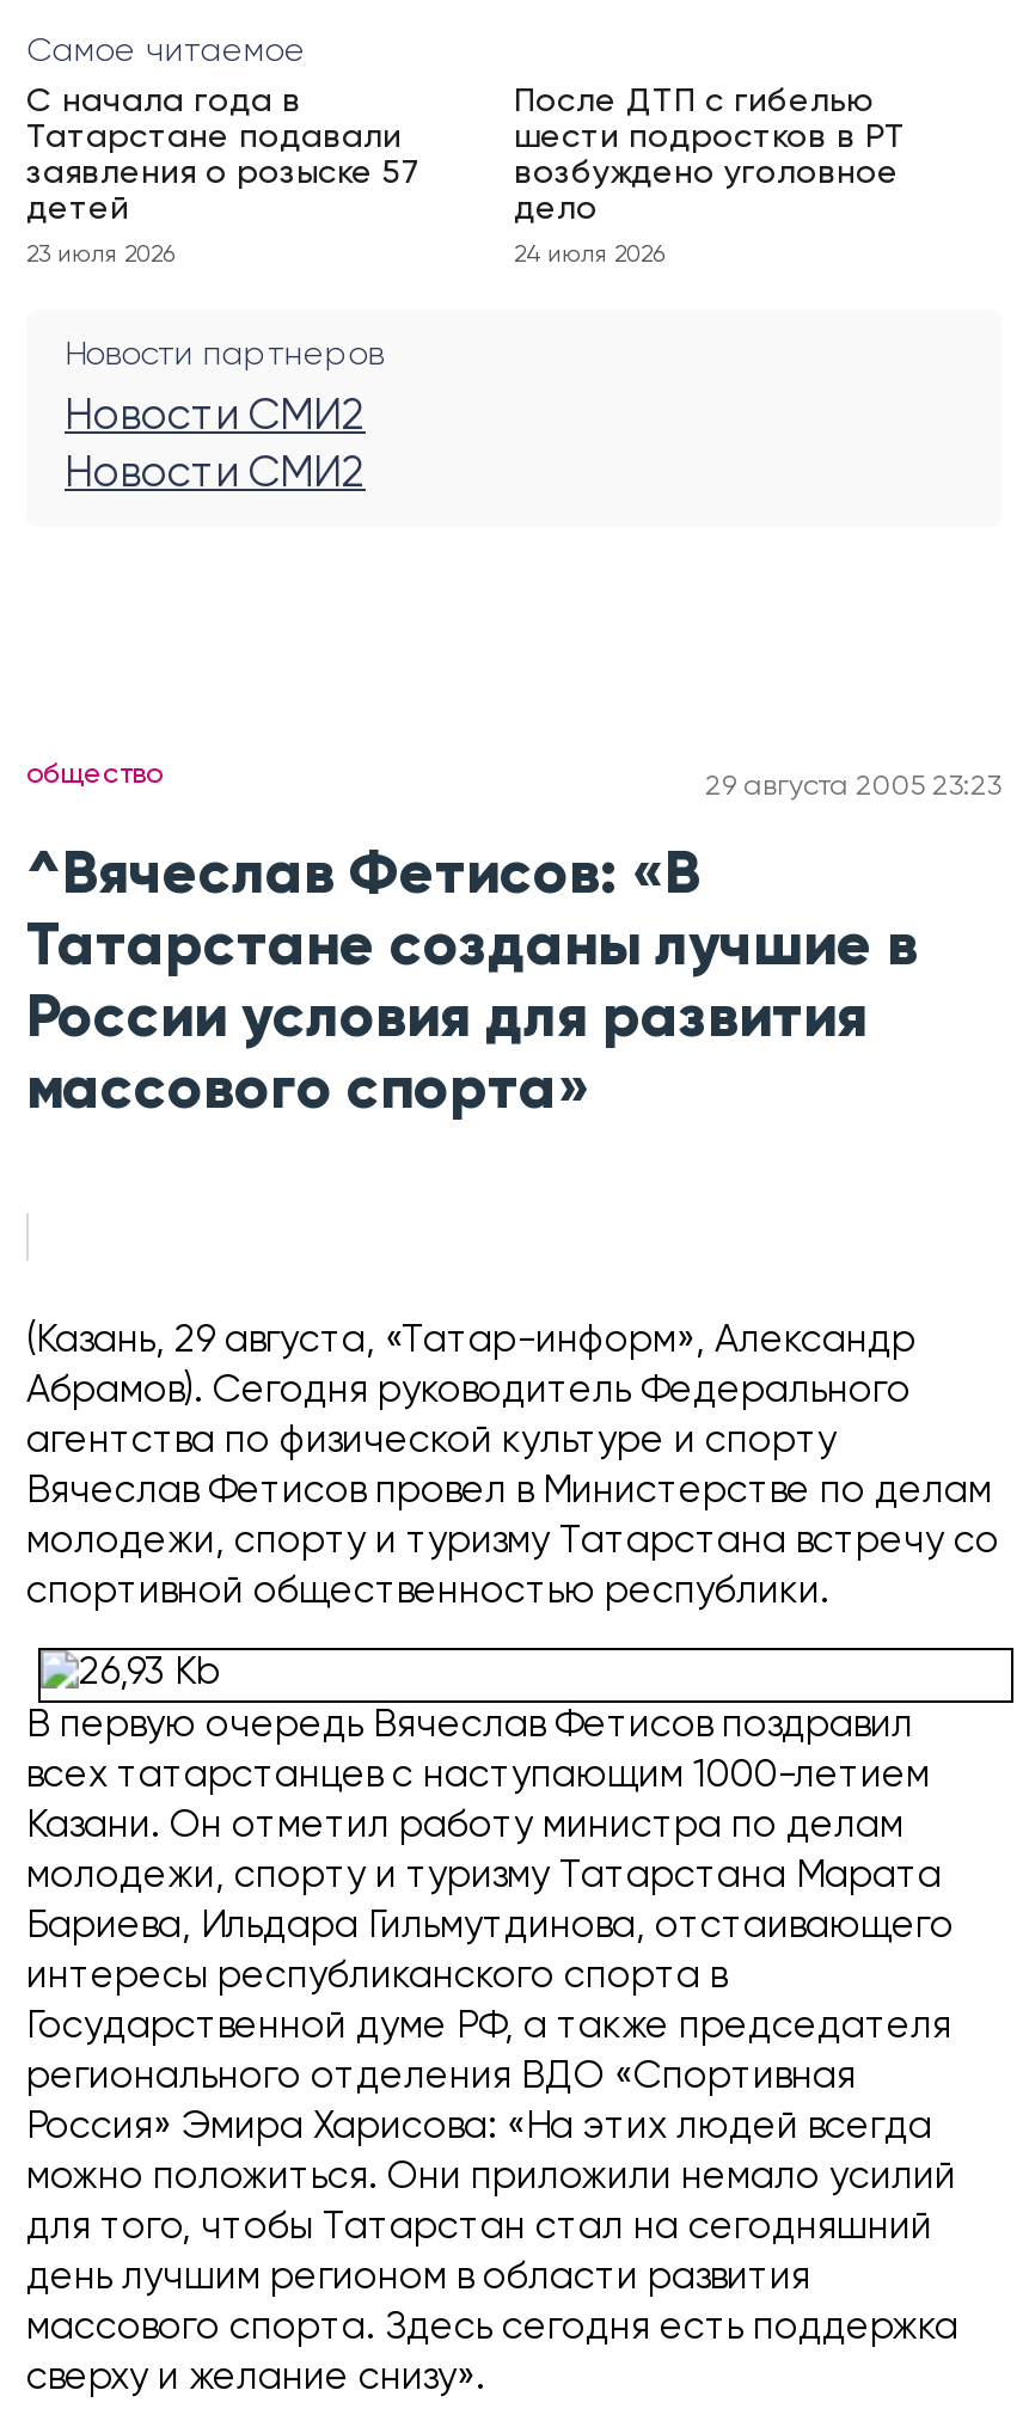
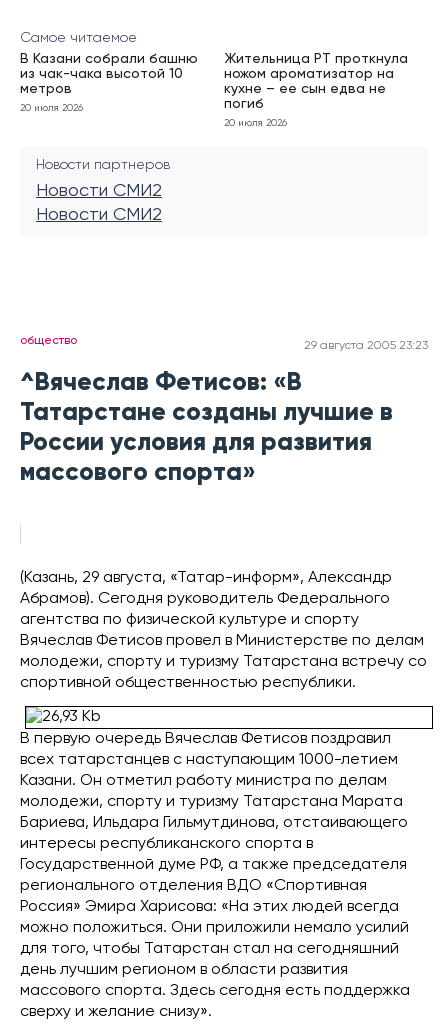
- С начала года в
- Татарстане подавали
- заявления о розыске 57
- детей
+ В Казани собрали башню
+ из чак-чака высотой 10
+ метров

- После ДТП с гибелью
- шести подростков в РТ
- возбуждено уголовное
- дело
+ Жительница РТ проткнула
+ ножом ароматизатор на
+ кухне – ее сын едва не
+ погиб

- 23 июля 2026
+ 20 июля 2026

- 24 июля 2026
+ 20 июля 2026
